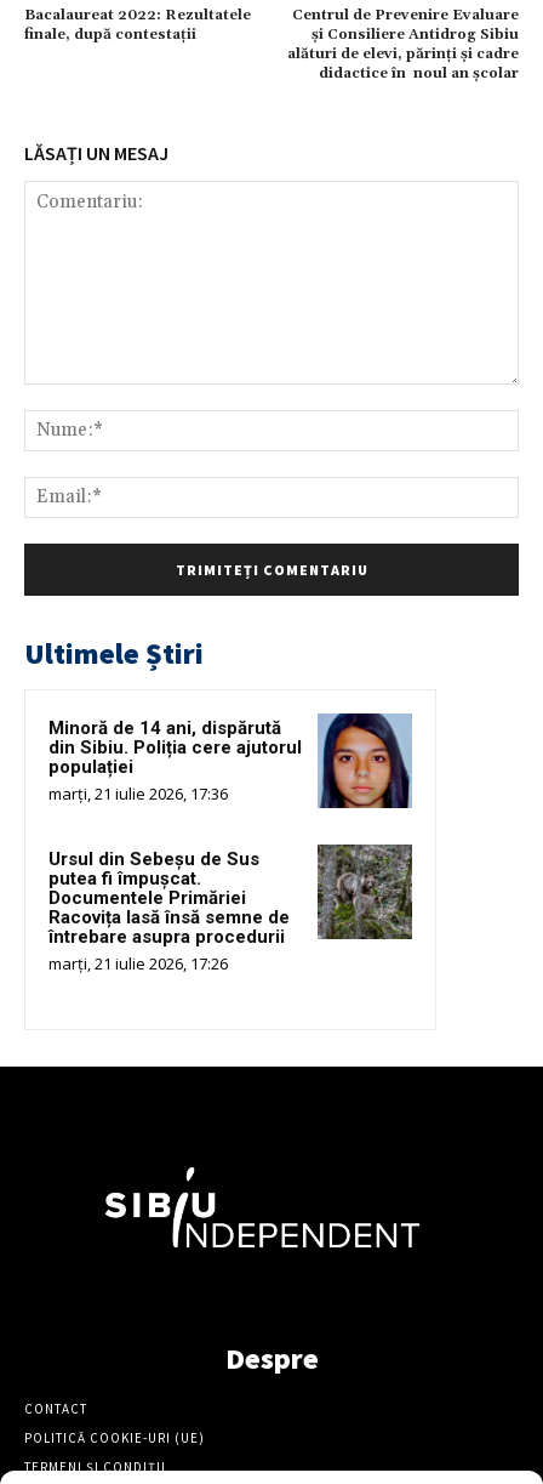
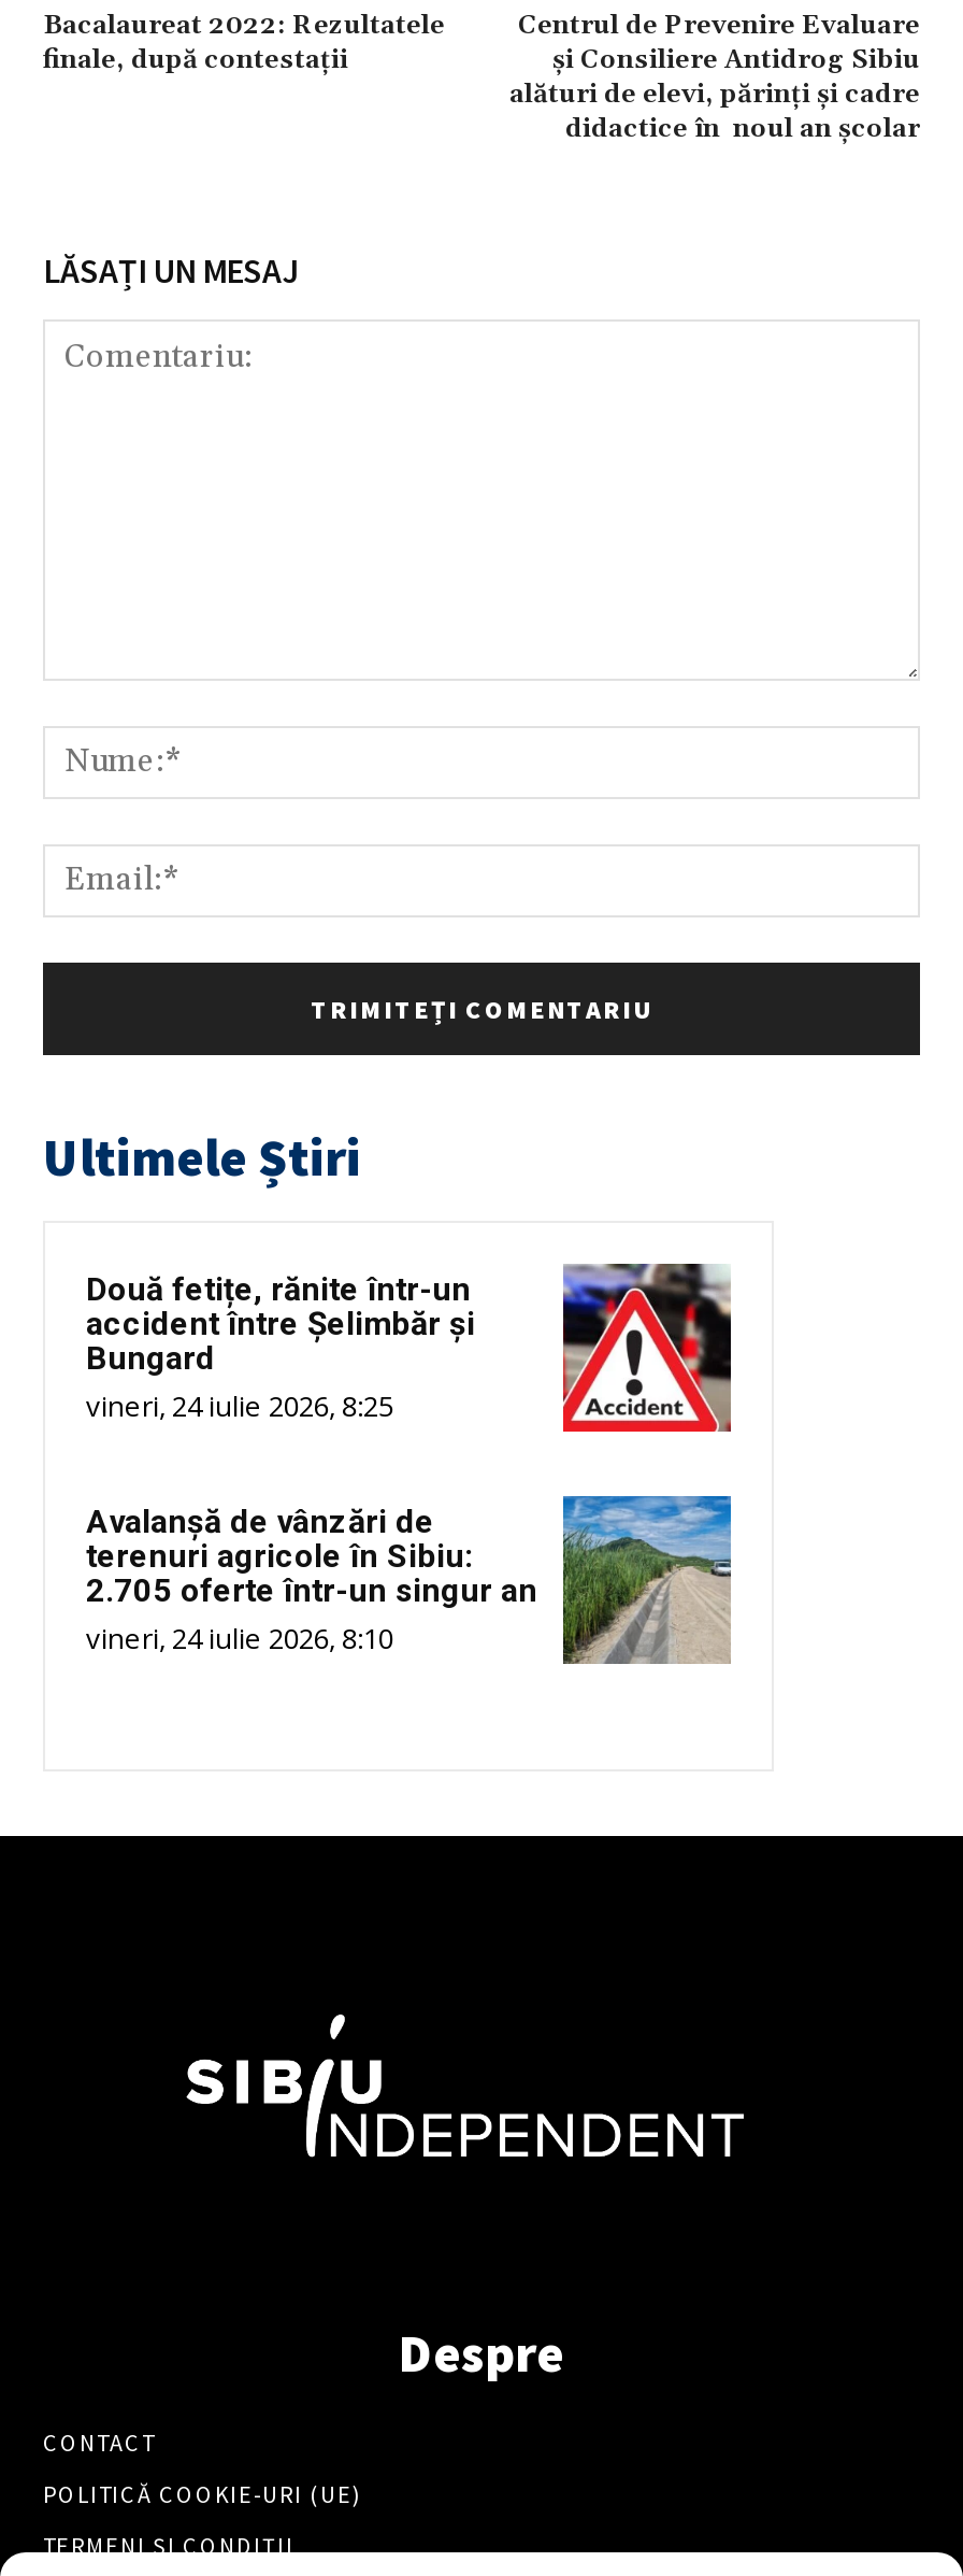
- [image]
- Minoră de 14 ani, dispărută
- din Sibiu. Poliția cere ajutorul
- populației
- marți, 21 iulie 2026, 17:36
+ [image]
+ Două fetițe, rănite într-un
+ accident între Șelimbăr și
+ Bungard
+ vineri, 24 iulie 2026, 8:25

- [image]
- Ursul din Sebeșu de Sus
- putea fi împușcat.
- Documentele Primăriei
- Racovița lasă însă semne de
- întrebare asupra procedurii
- marți, 21 iulie 2026, 17:26
+ [image]
+ Avalanșă de vânzări de
+ terenuri agricole în Sibiu:
+ 2.705 oferte într-un singur an
+ vineri, 24 iulie 2026, 8:10
